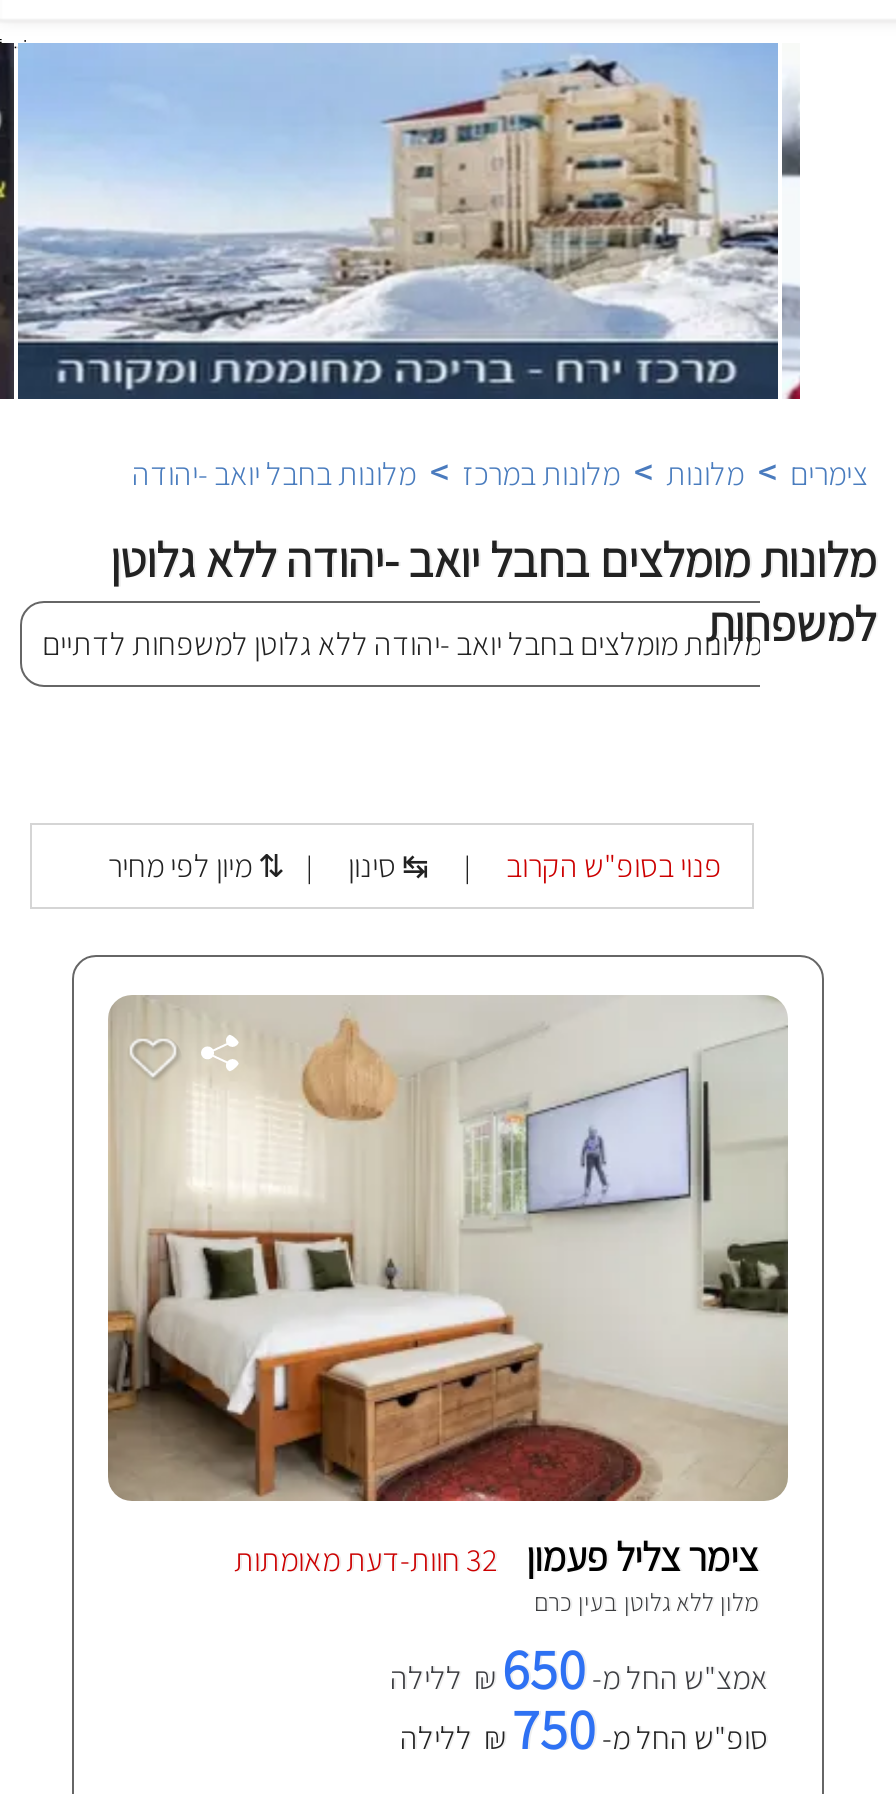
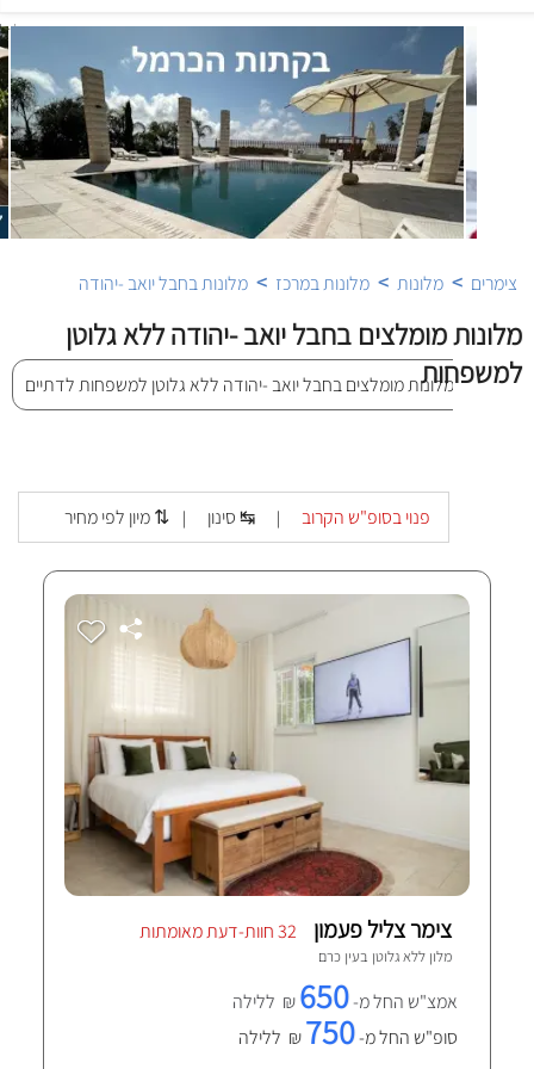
- [image]
+ [image]
